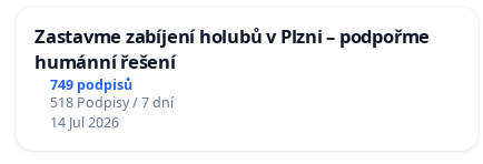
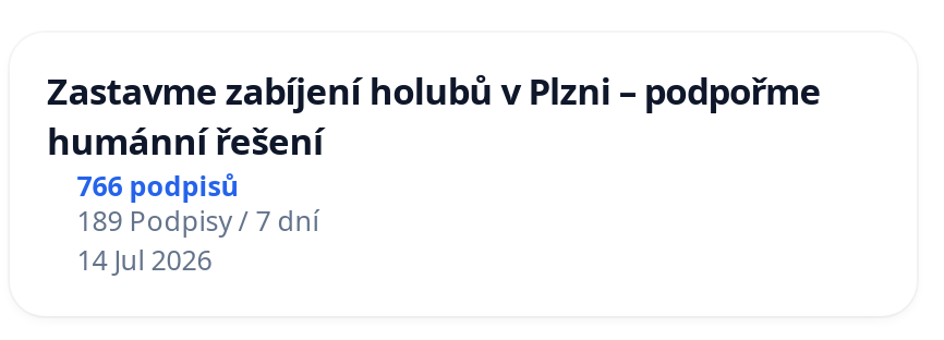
- 749 podpisů
+ 766 podpisů

- 518 Podpisy / 7 dní
+ 189 Podpisy / 7 dní
